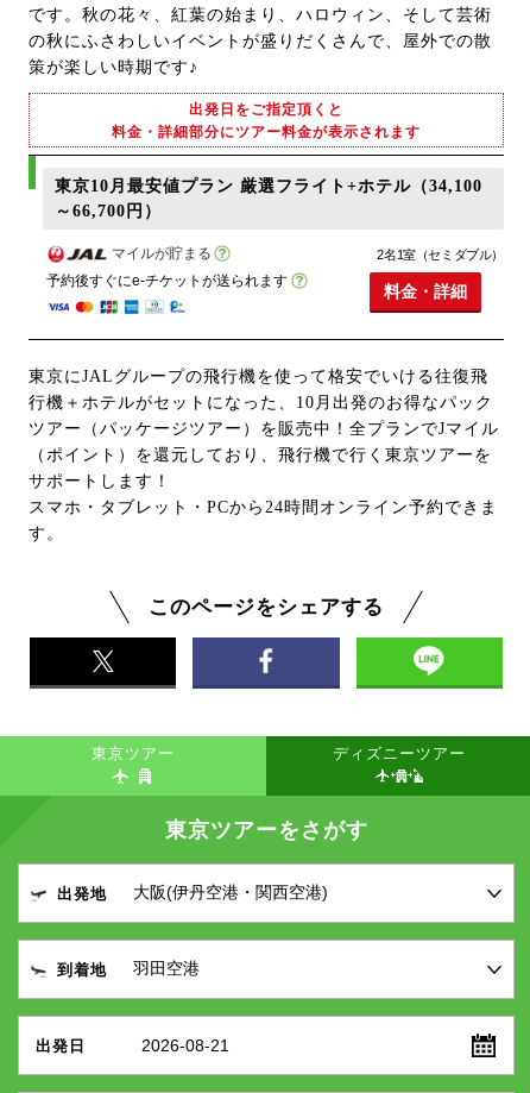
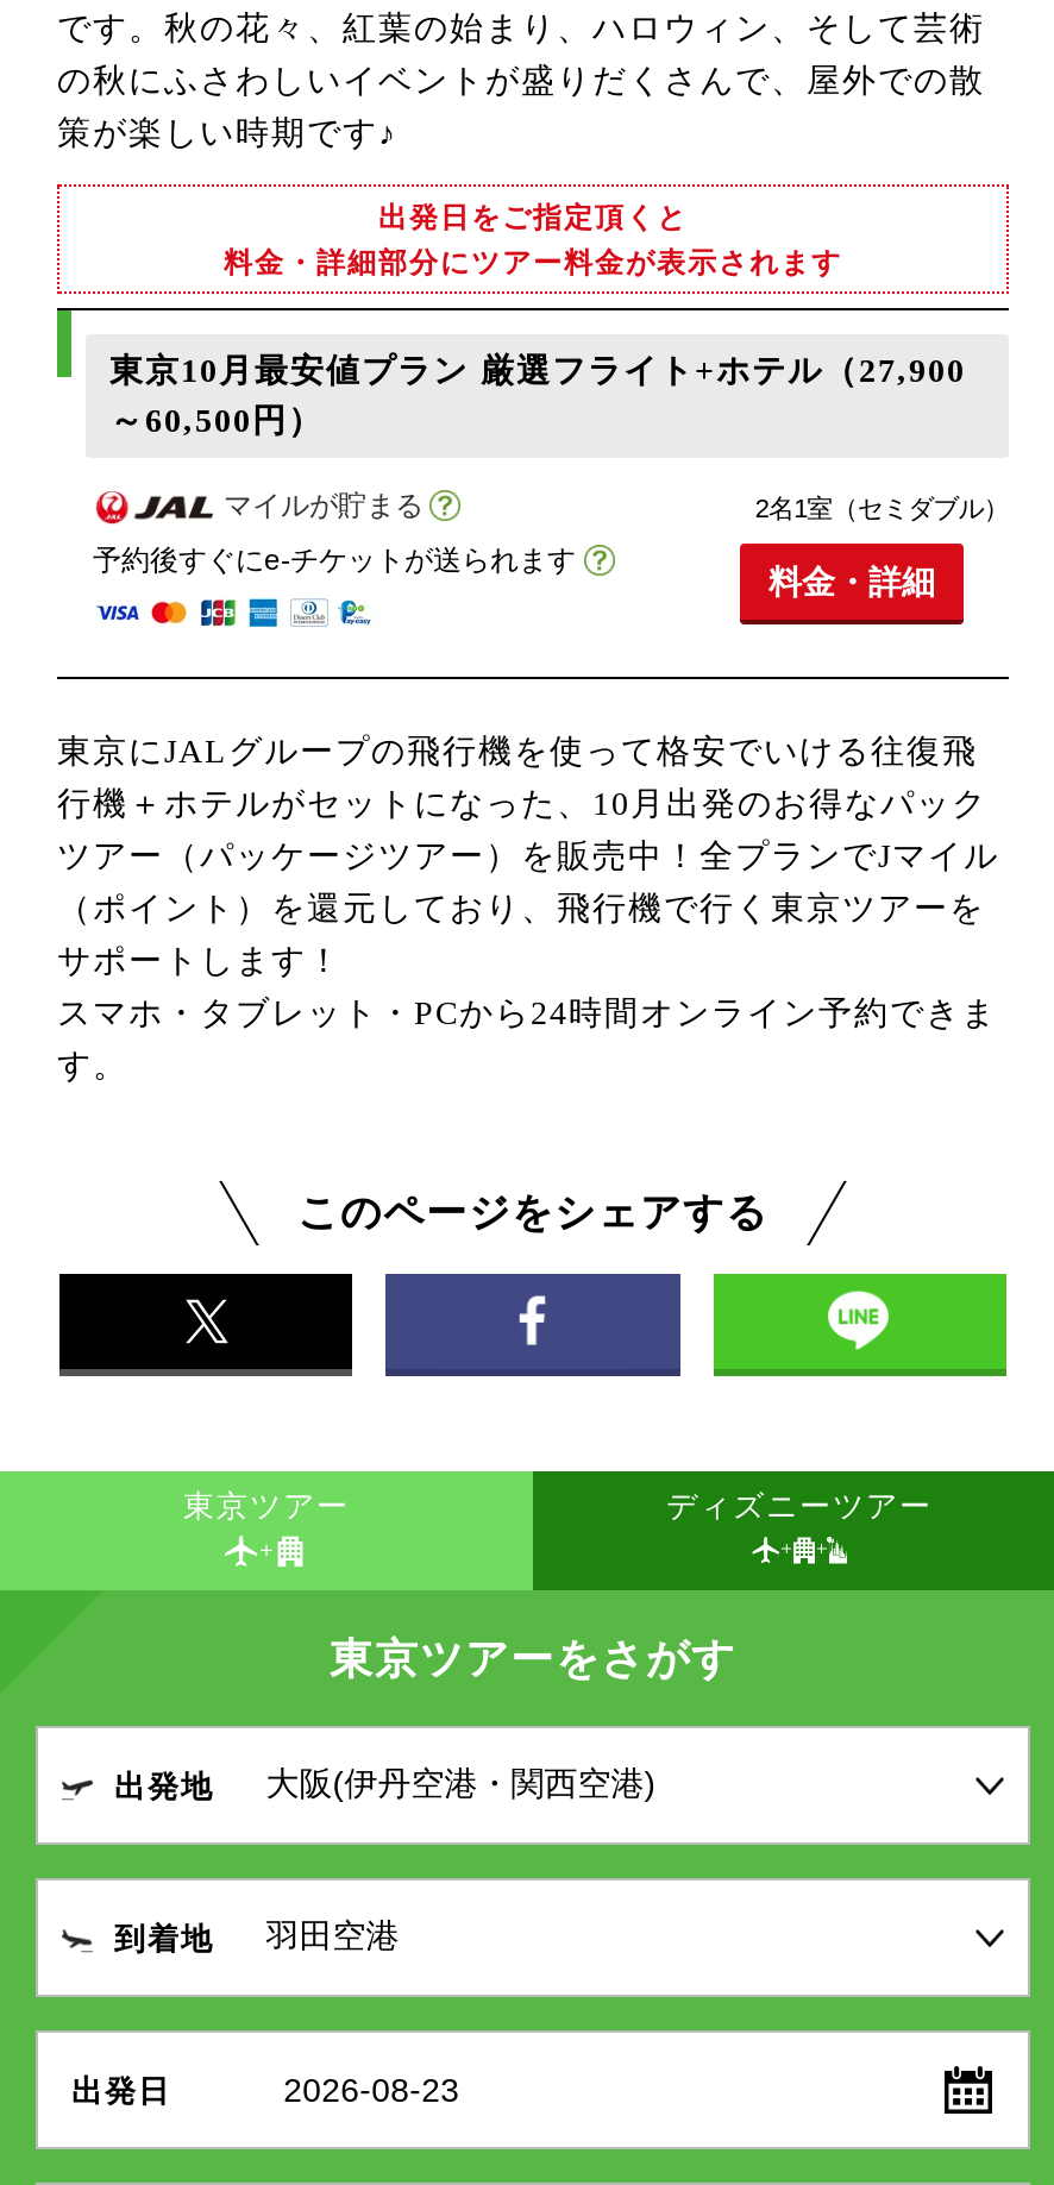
- 東京10月最安値プラン 厳選フライト+ホテル（34,100
+ 東京10月最安値プラン 厳選フライト+ホテル（27,900

- ～66,700円）
+ ～60,500円）

- 2026-08-21
+ 2026-08-23
